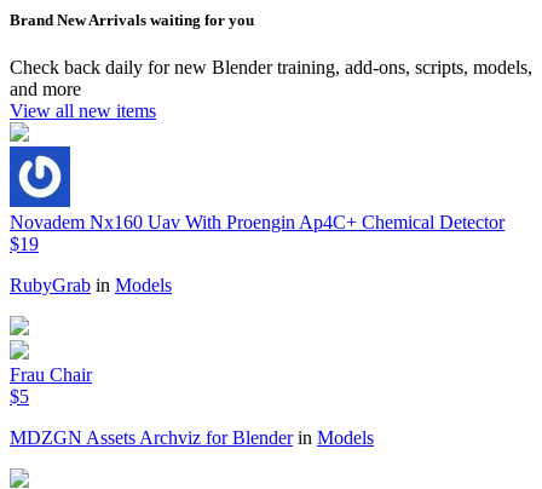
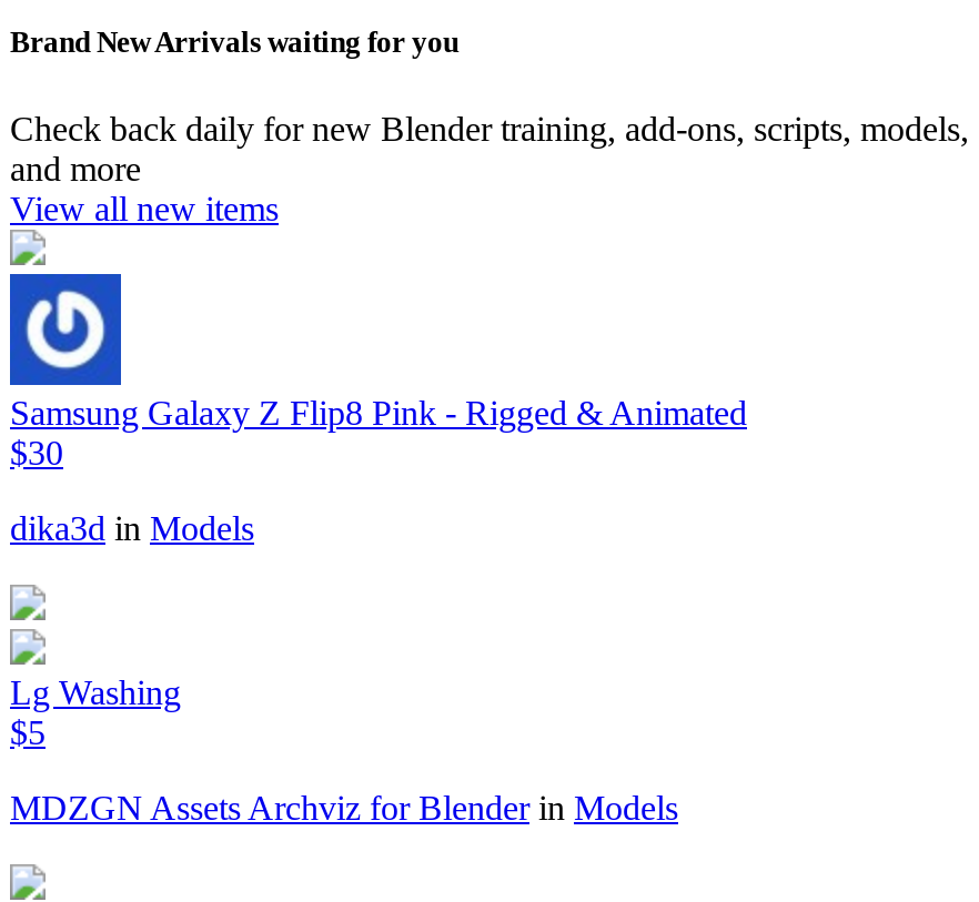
- Novadem Nx160 Uav With Proengin Ap4C+ Chemical Detector
- $19
+ Samsung Galaxy Z Flip8 Pink - Rigged & Animated
+ $30

- RubyGrab in Models
+ dika3d in Models

- Frau Chair
+ Lg Washing
